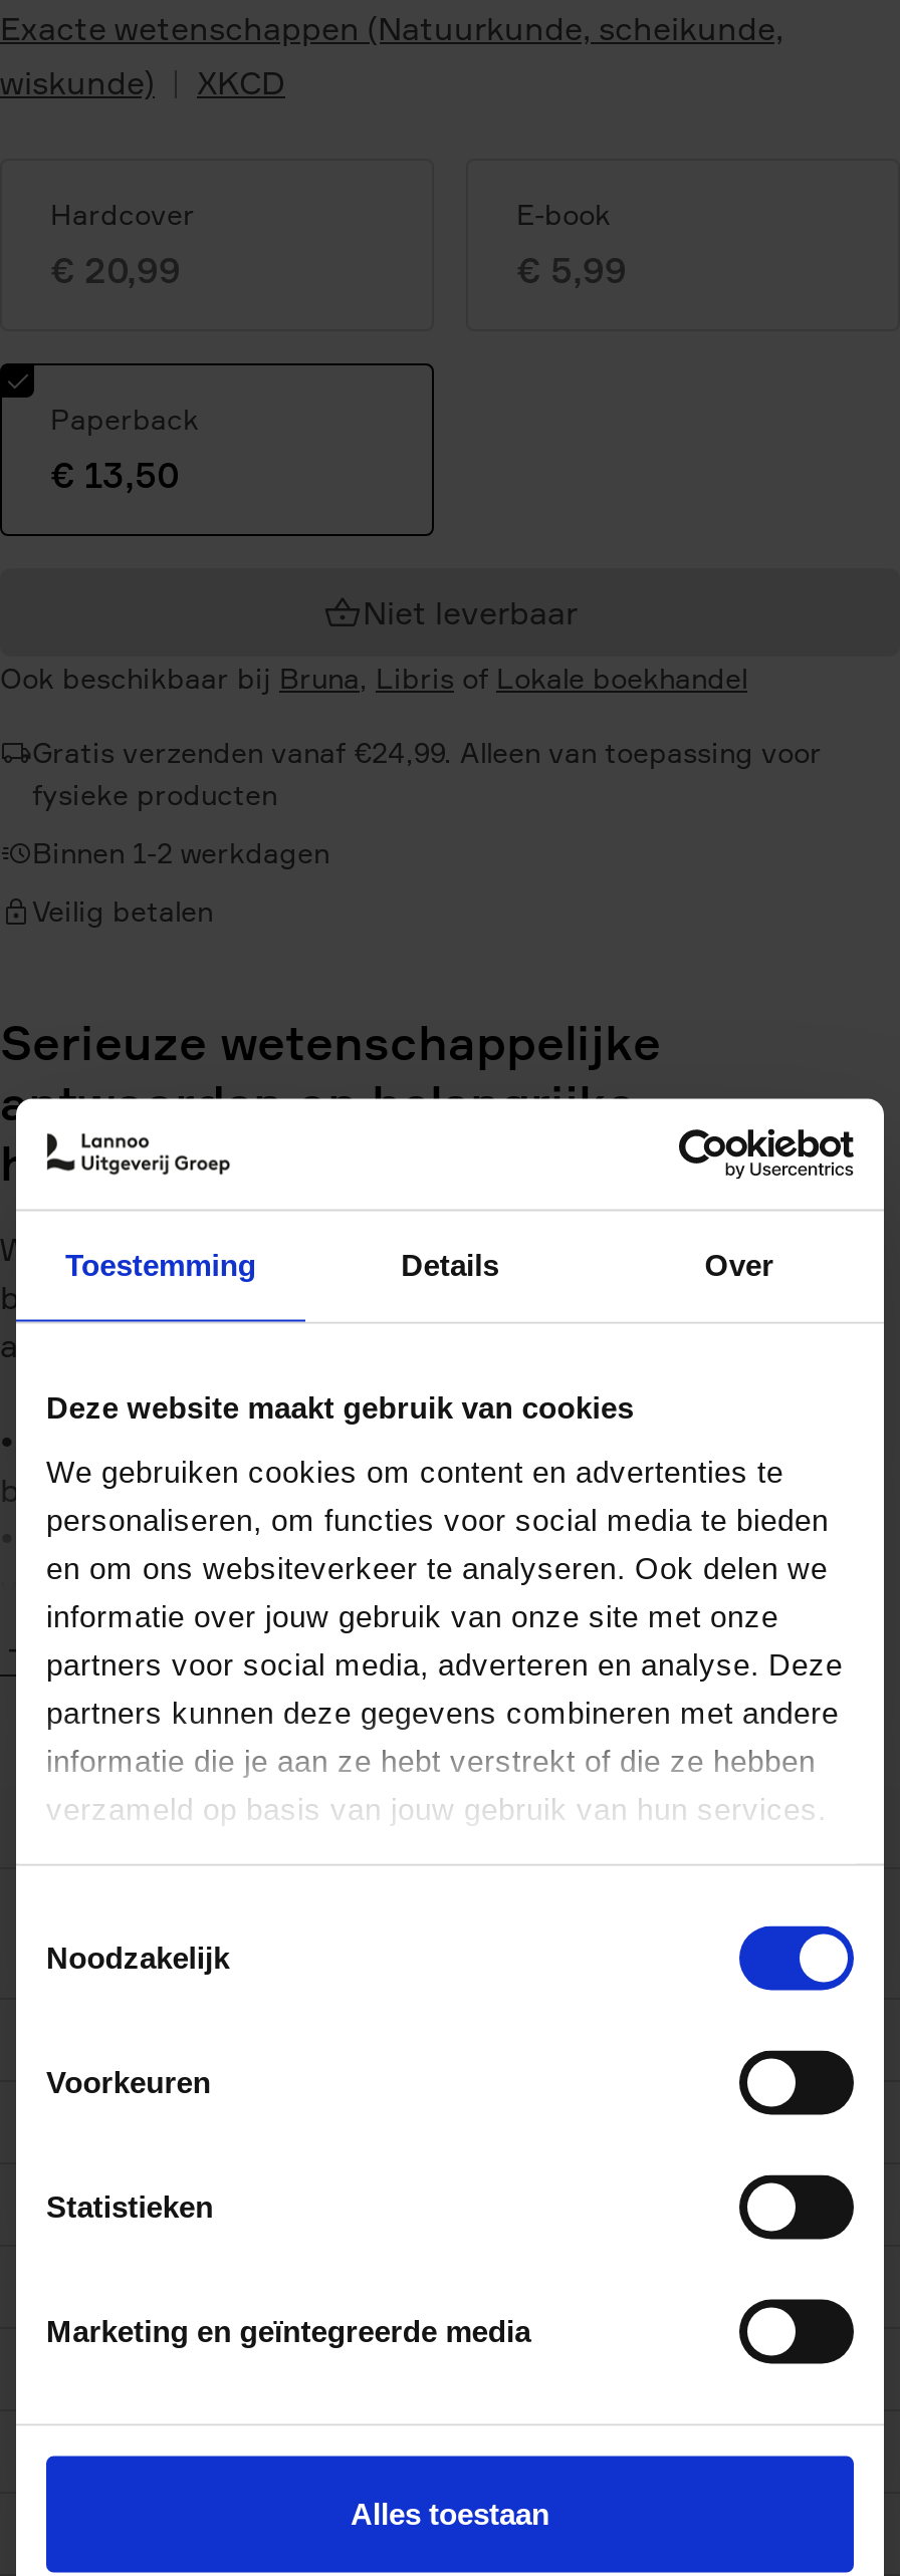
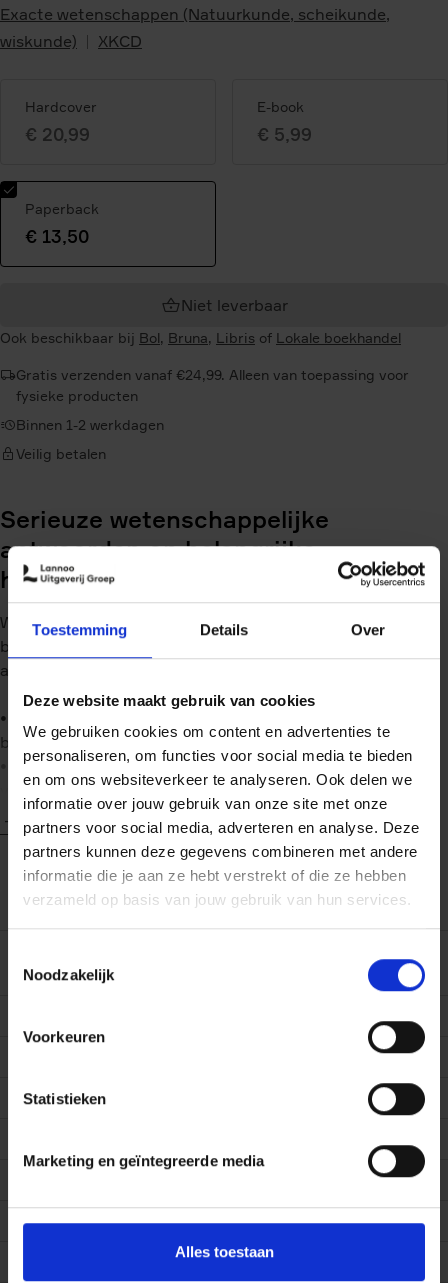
- Ook beschikbaar bij Bruna, Libris of Lokale boekhandel
+ Ook beschikbaar bij Bol, Bruna, Libris of Lokale boekhandel
